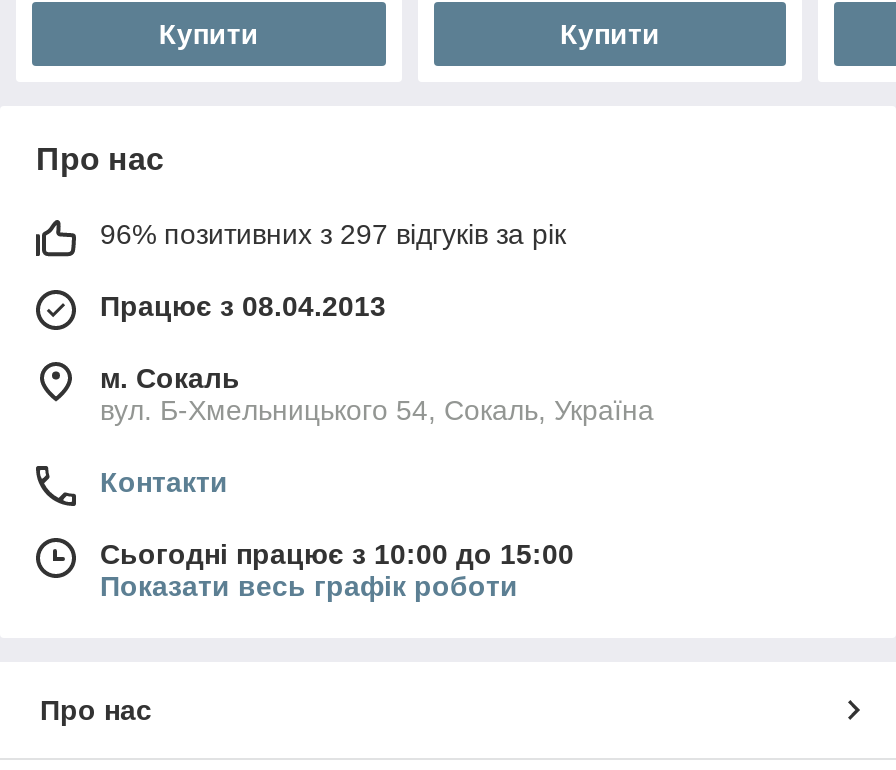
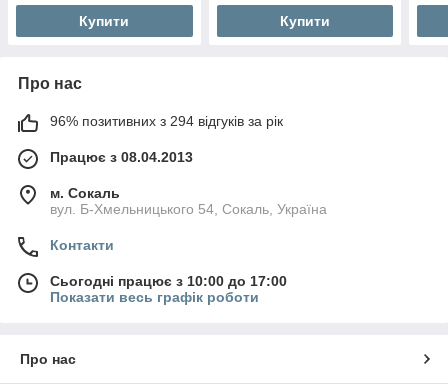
- 96% позитивних з 297 відгуків за рік
+ 96% позитивних з 294 відгуків за рік

- Сьогодні працює з 10:00 до 15:00
+ Сьогодні працює з 10:00 до 17:00
